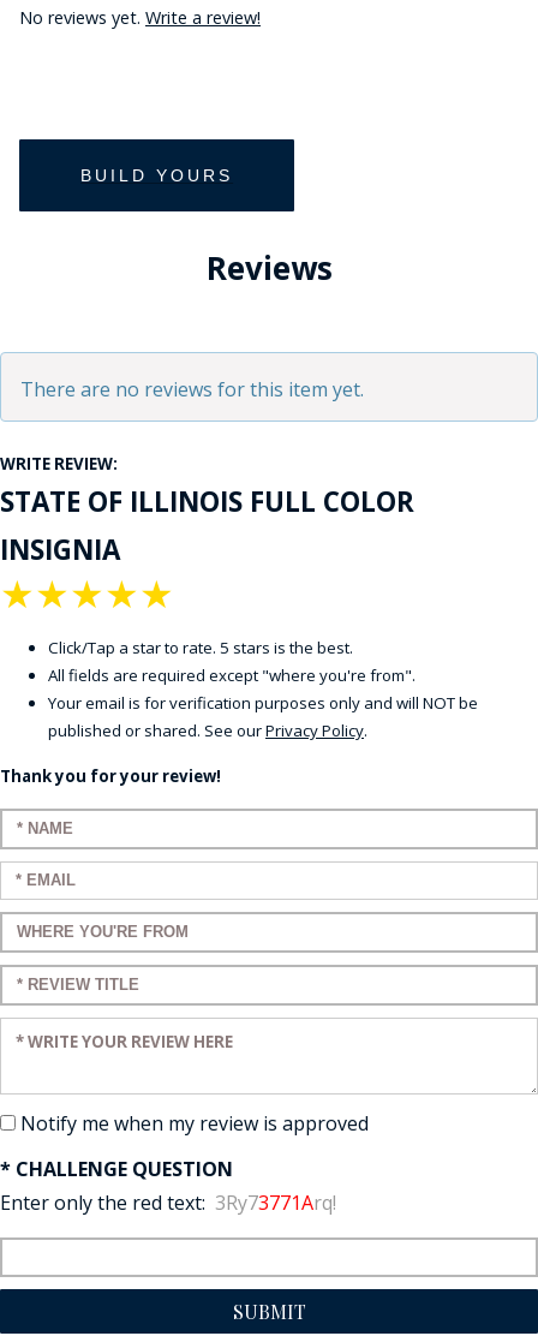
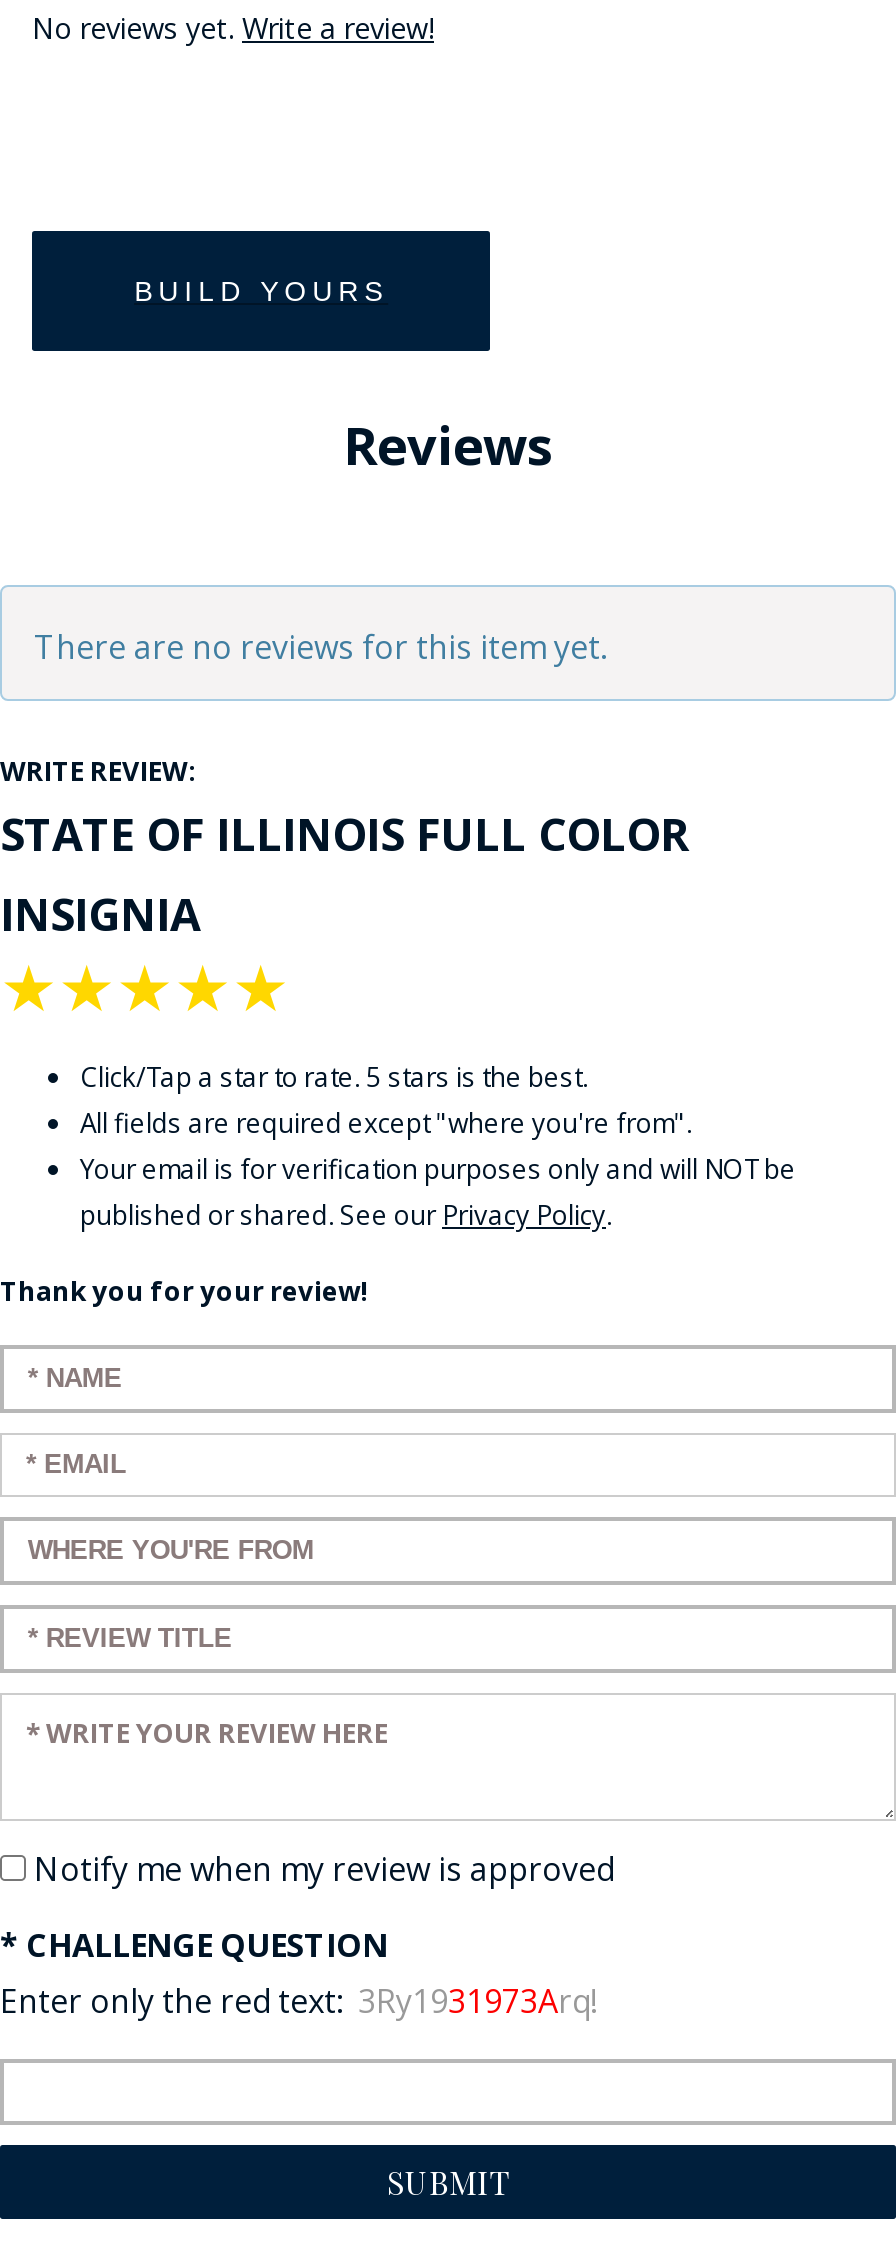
- Enter only the red text: 3Ry73771Arq!
+ Enter only the red text: 3Ry1931973Arq!
